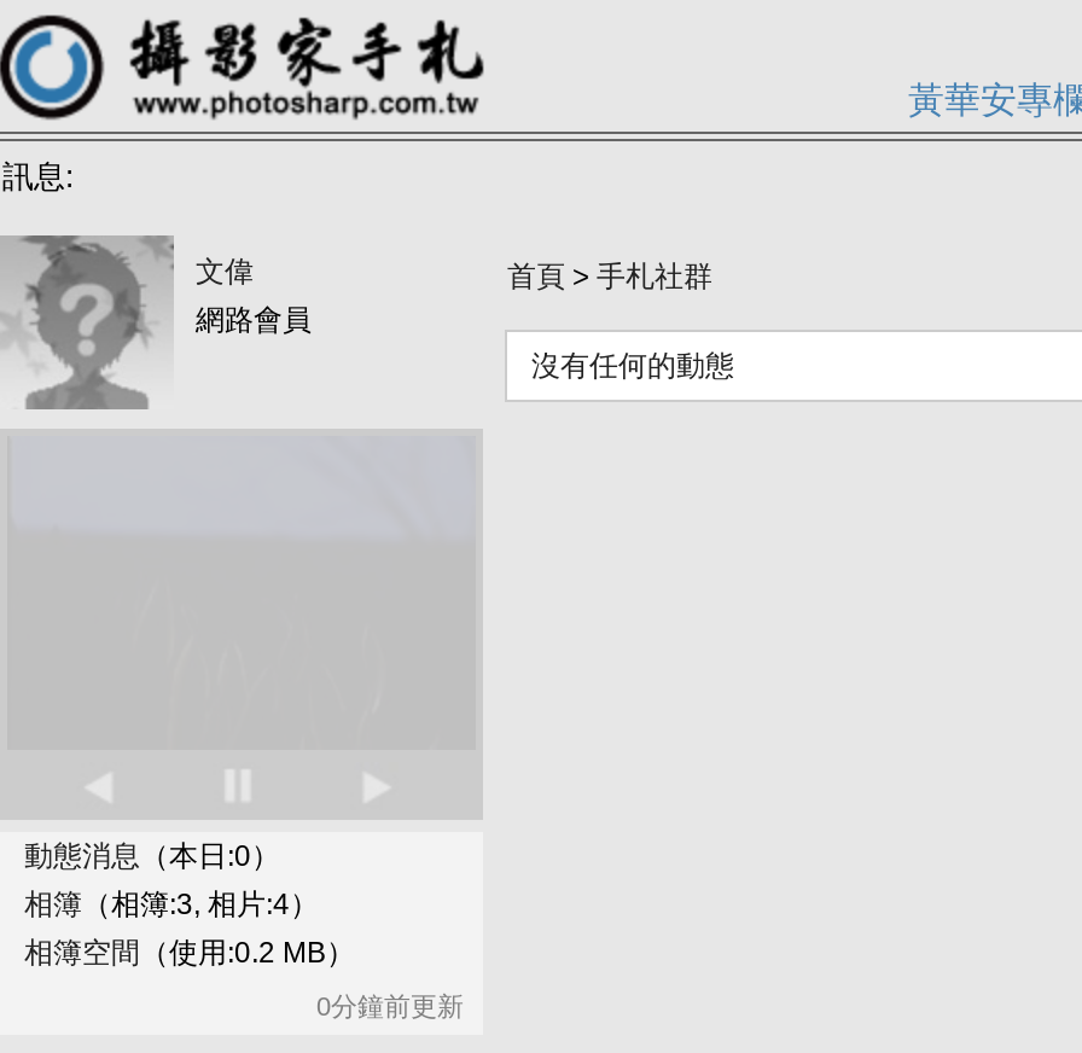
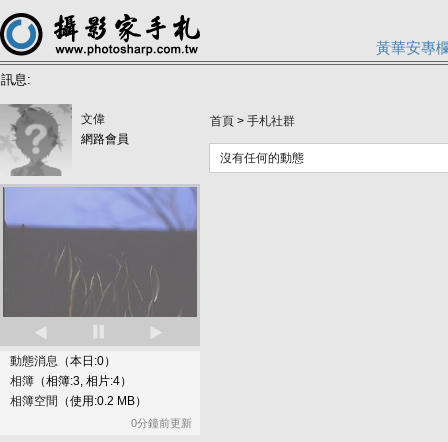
+ [image]
